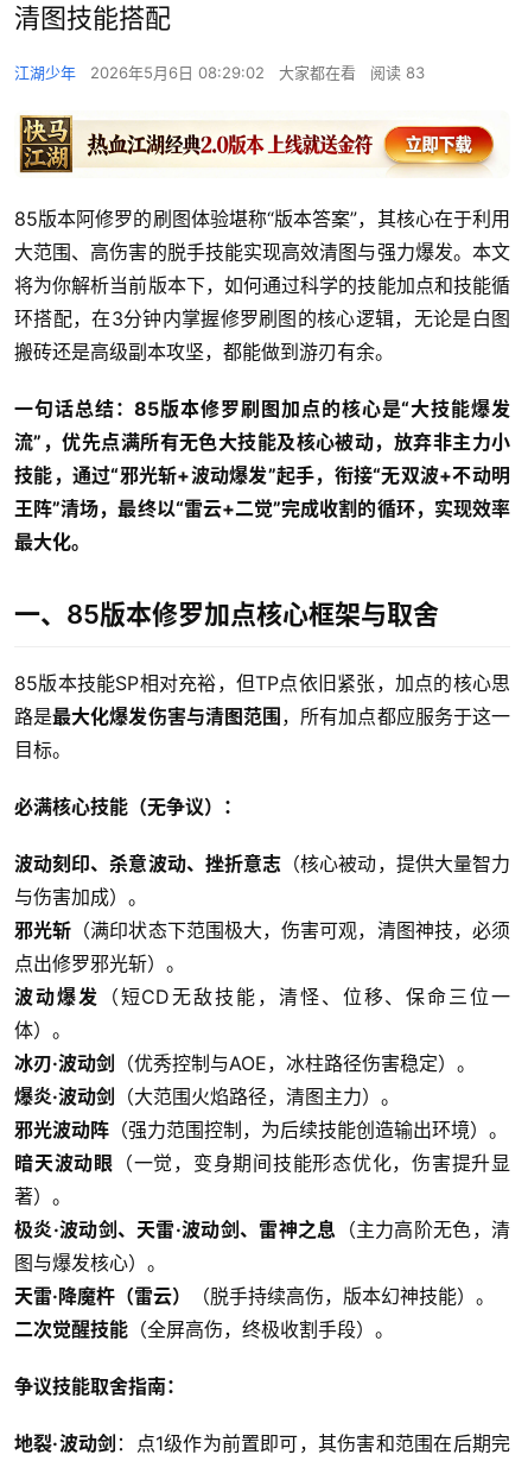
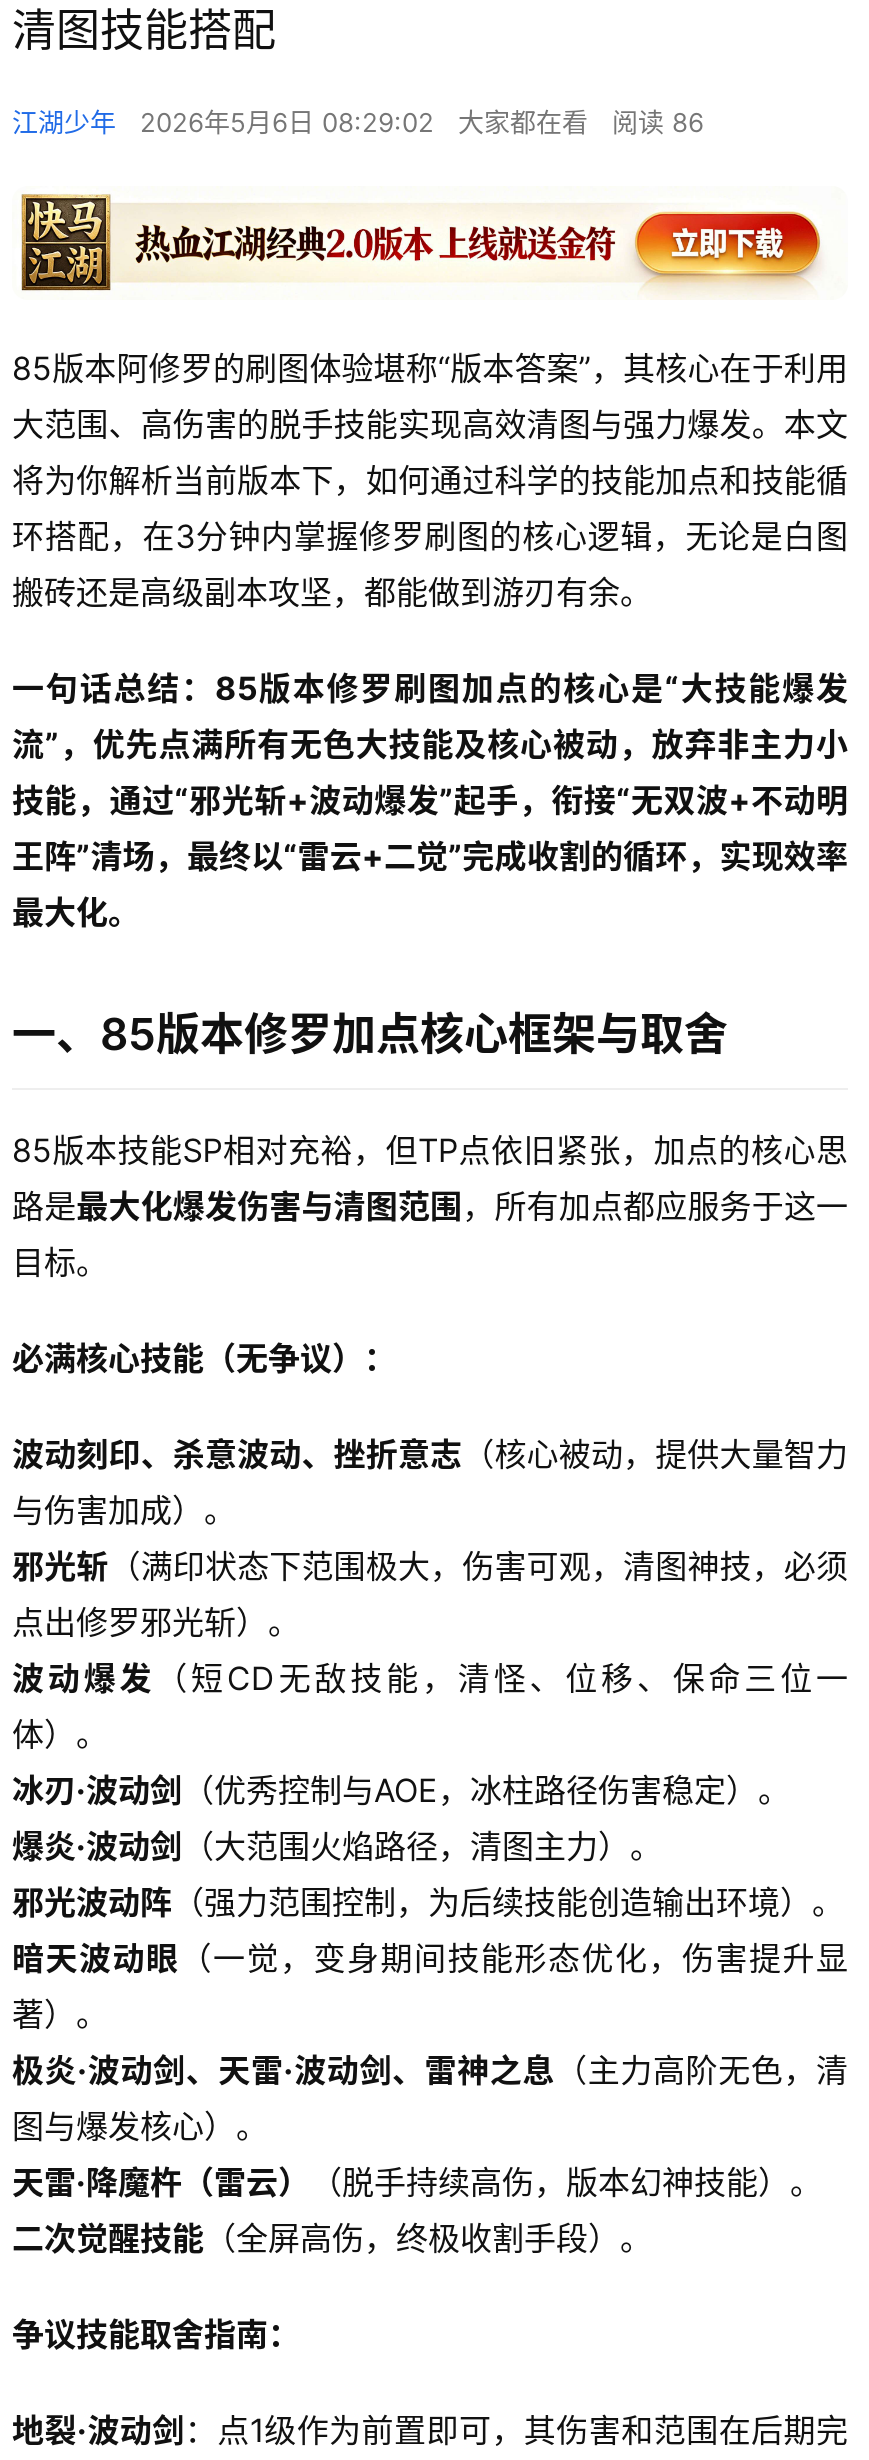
- 江湖少年 2026年5月6日 08:29:02 大家都在看 阅读 83
+ 江湖少年 2026年5月6日 08:29:02 大家都在看 阅读 86
